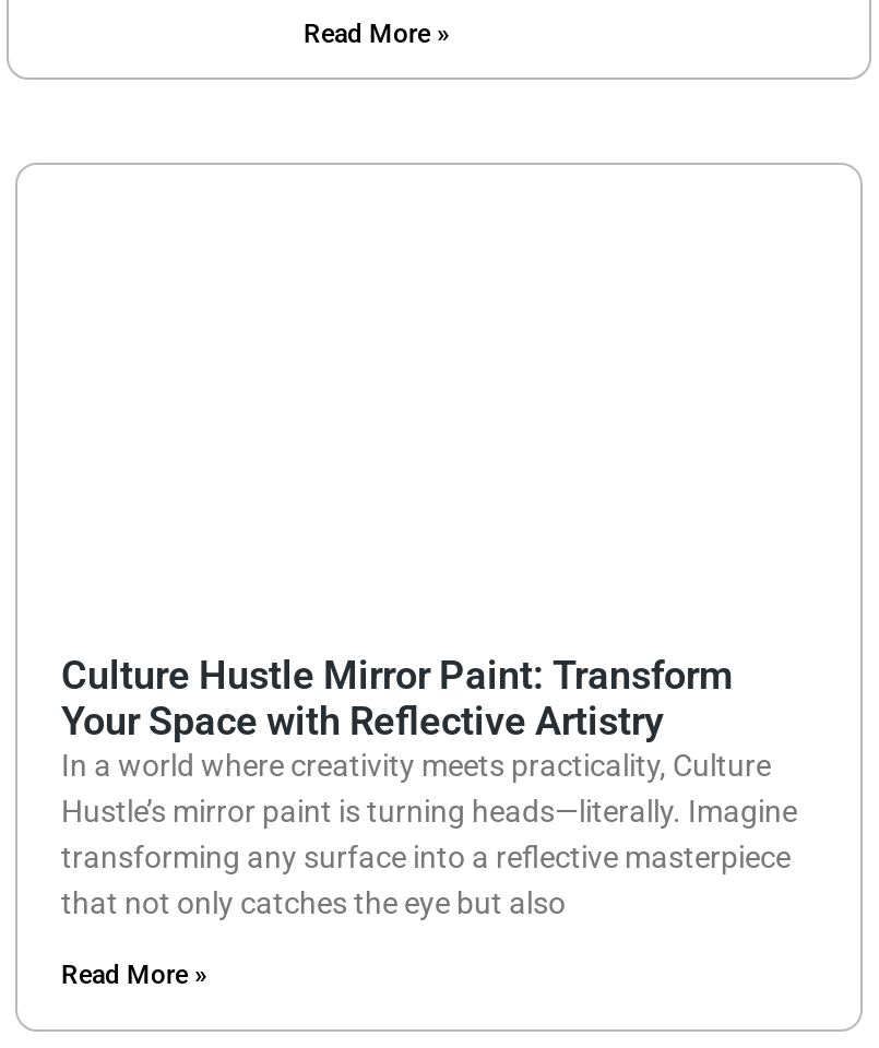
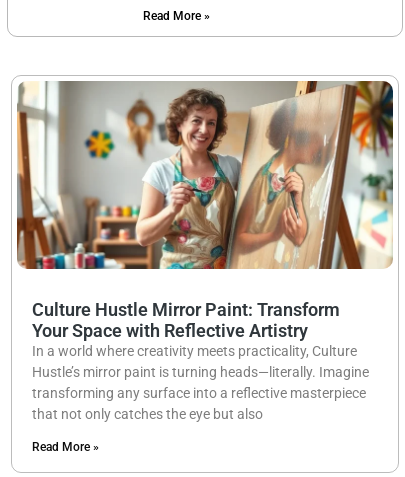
+ [image]
